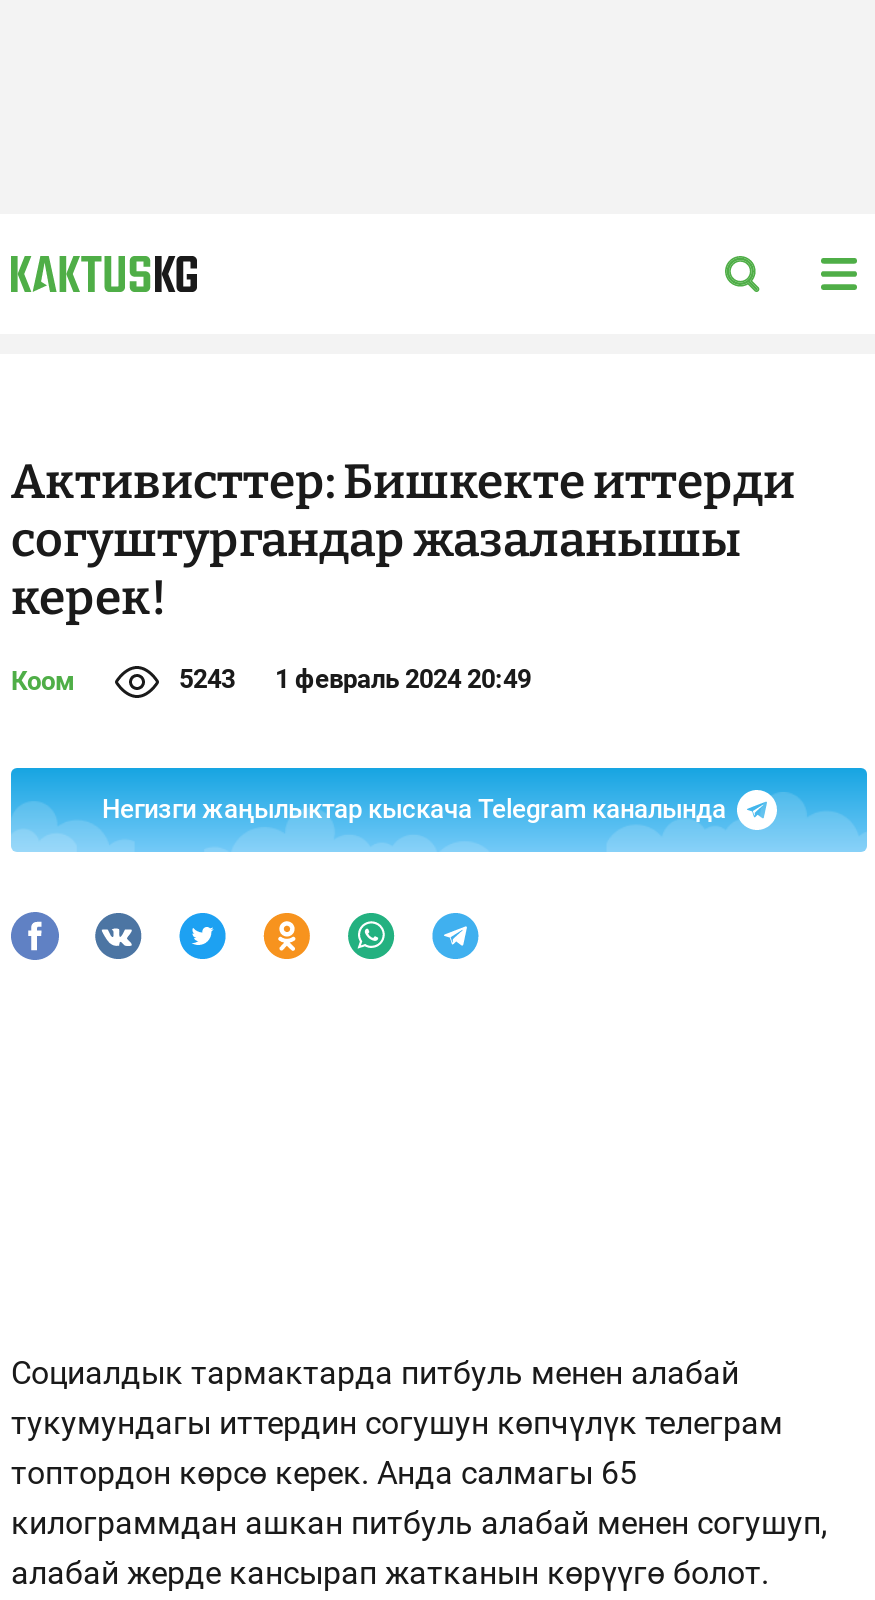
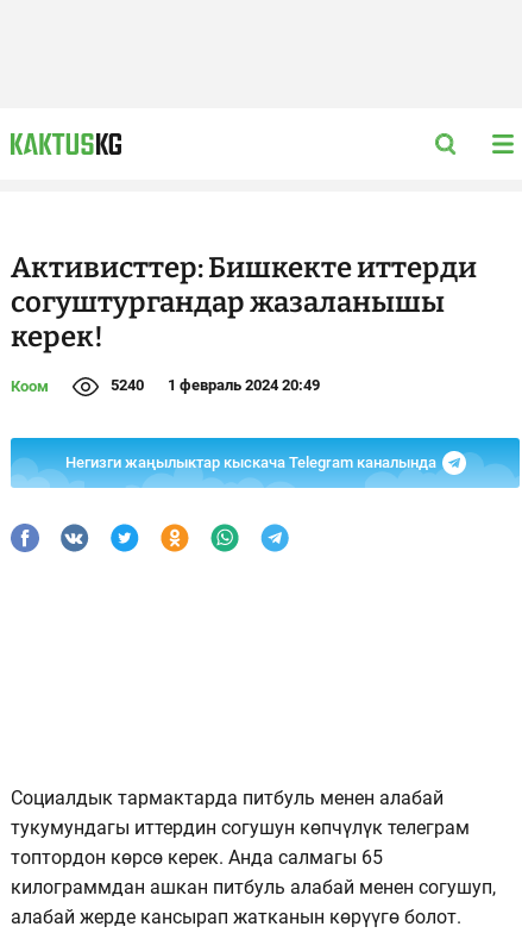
- 5243 1 февраль 2024 20:49
+ 5240 1 февраль 2024 20:49
